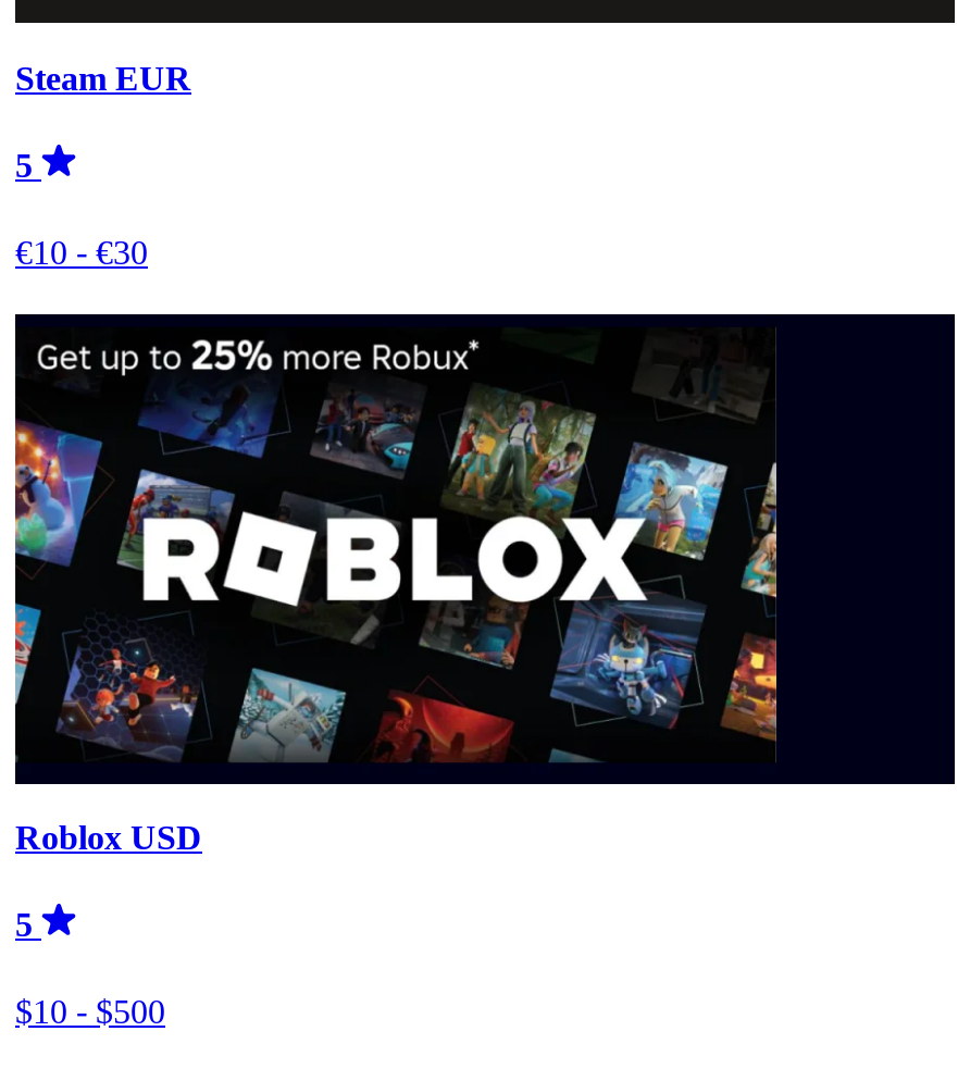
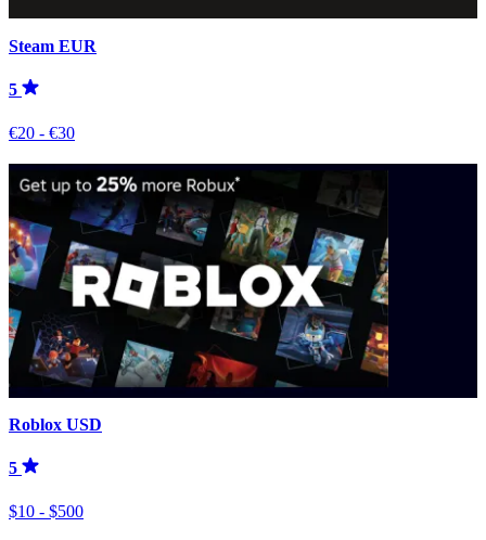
- €10 - €30
+ €20 - €30
